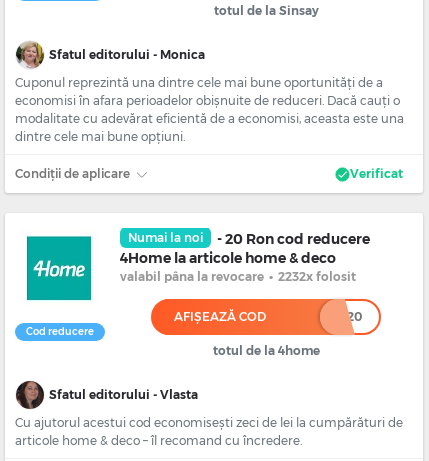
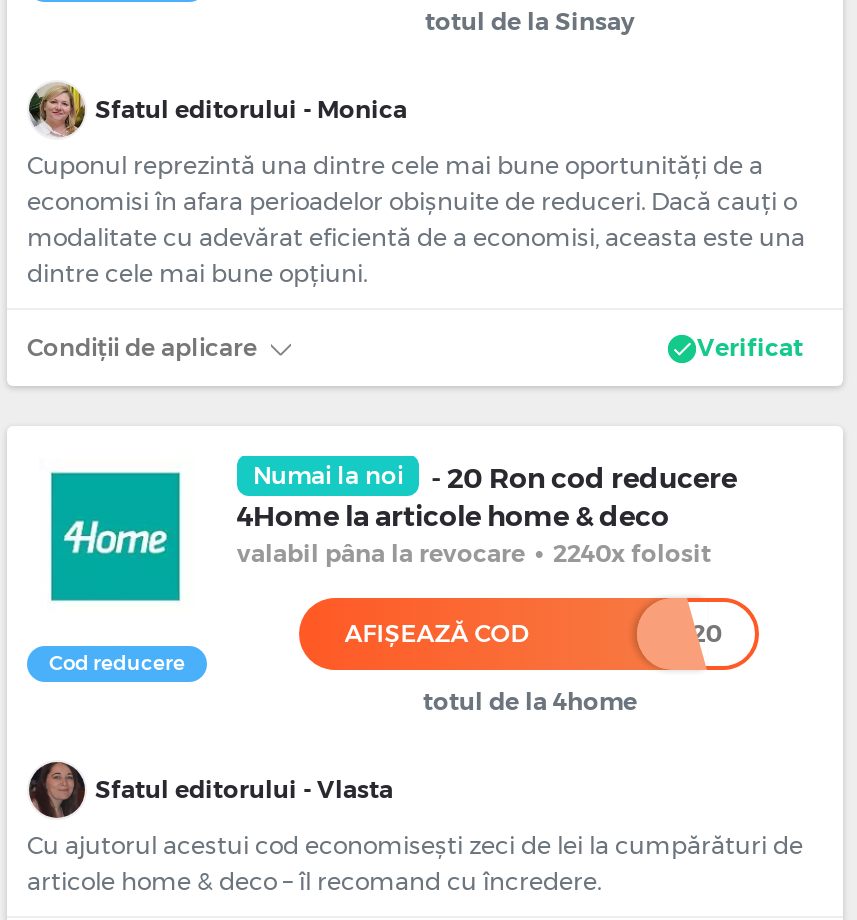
- valabil pâna la revocare • 2232x folosit
+ valabil pâna la revocare • 2240x folosit
